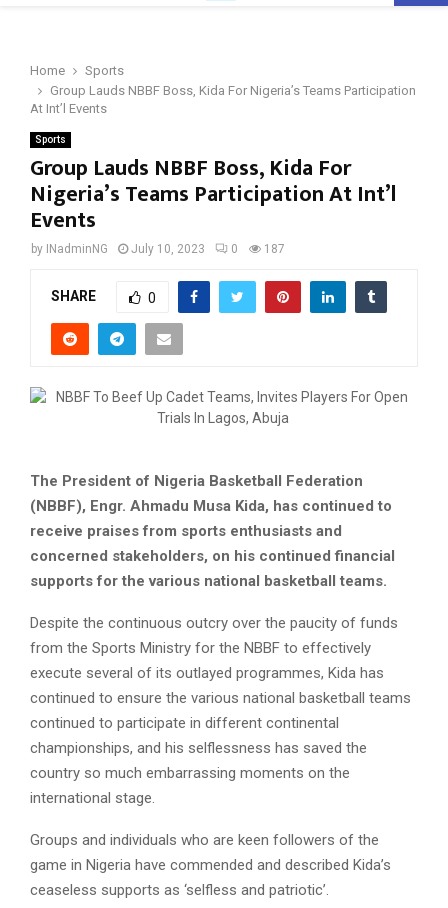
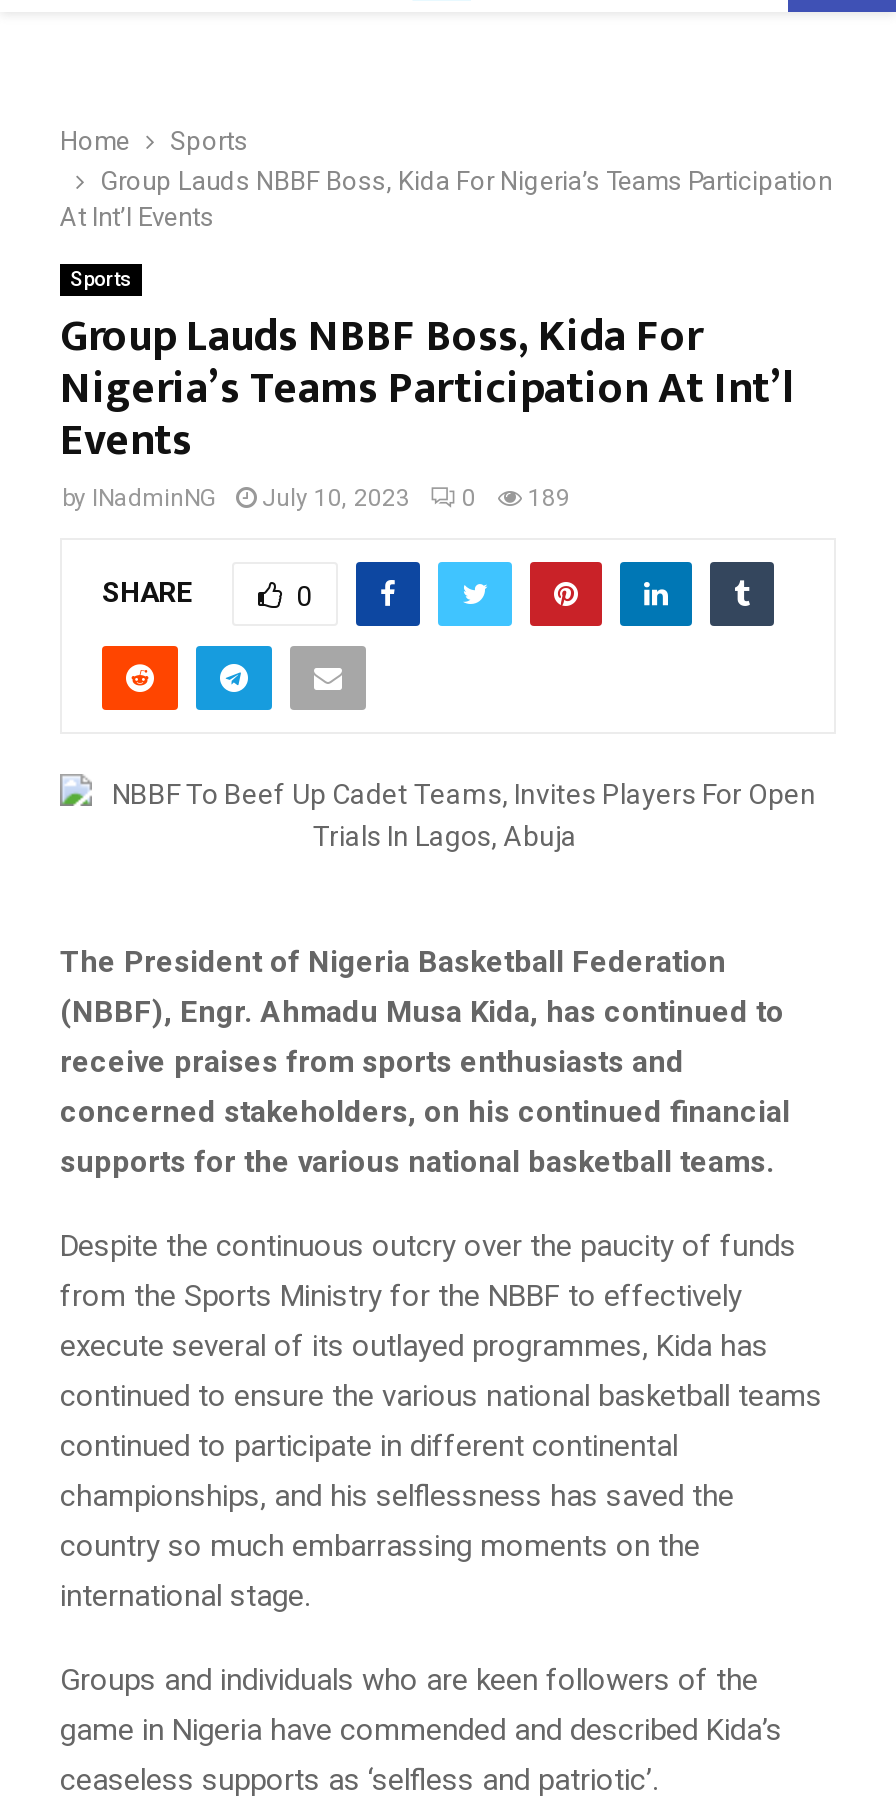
- by INadminNG July 10, 2023 0 187
+ by INadminNG July 10, 2023 0 189
